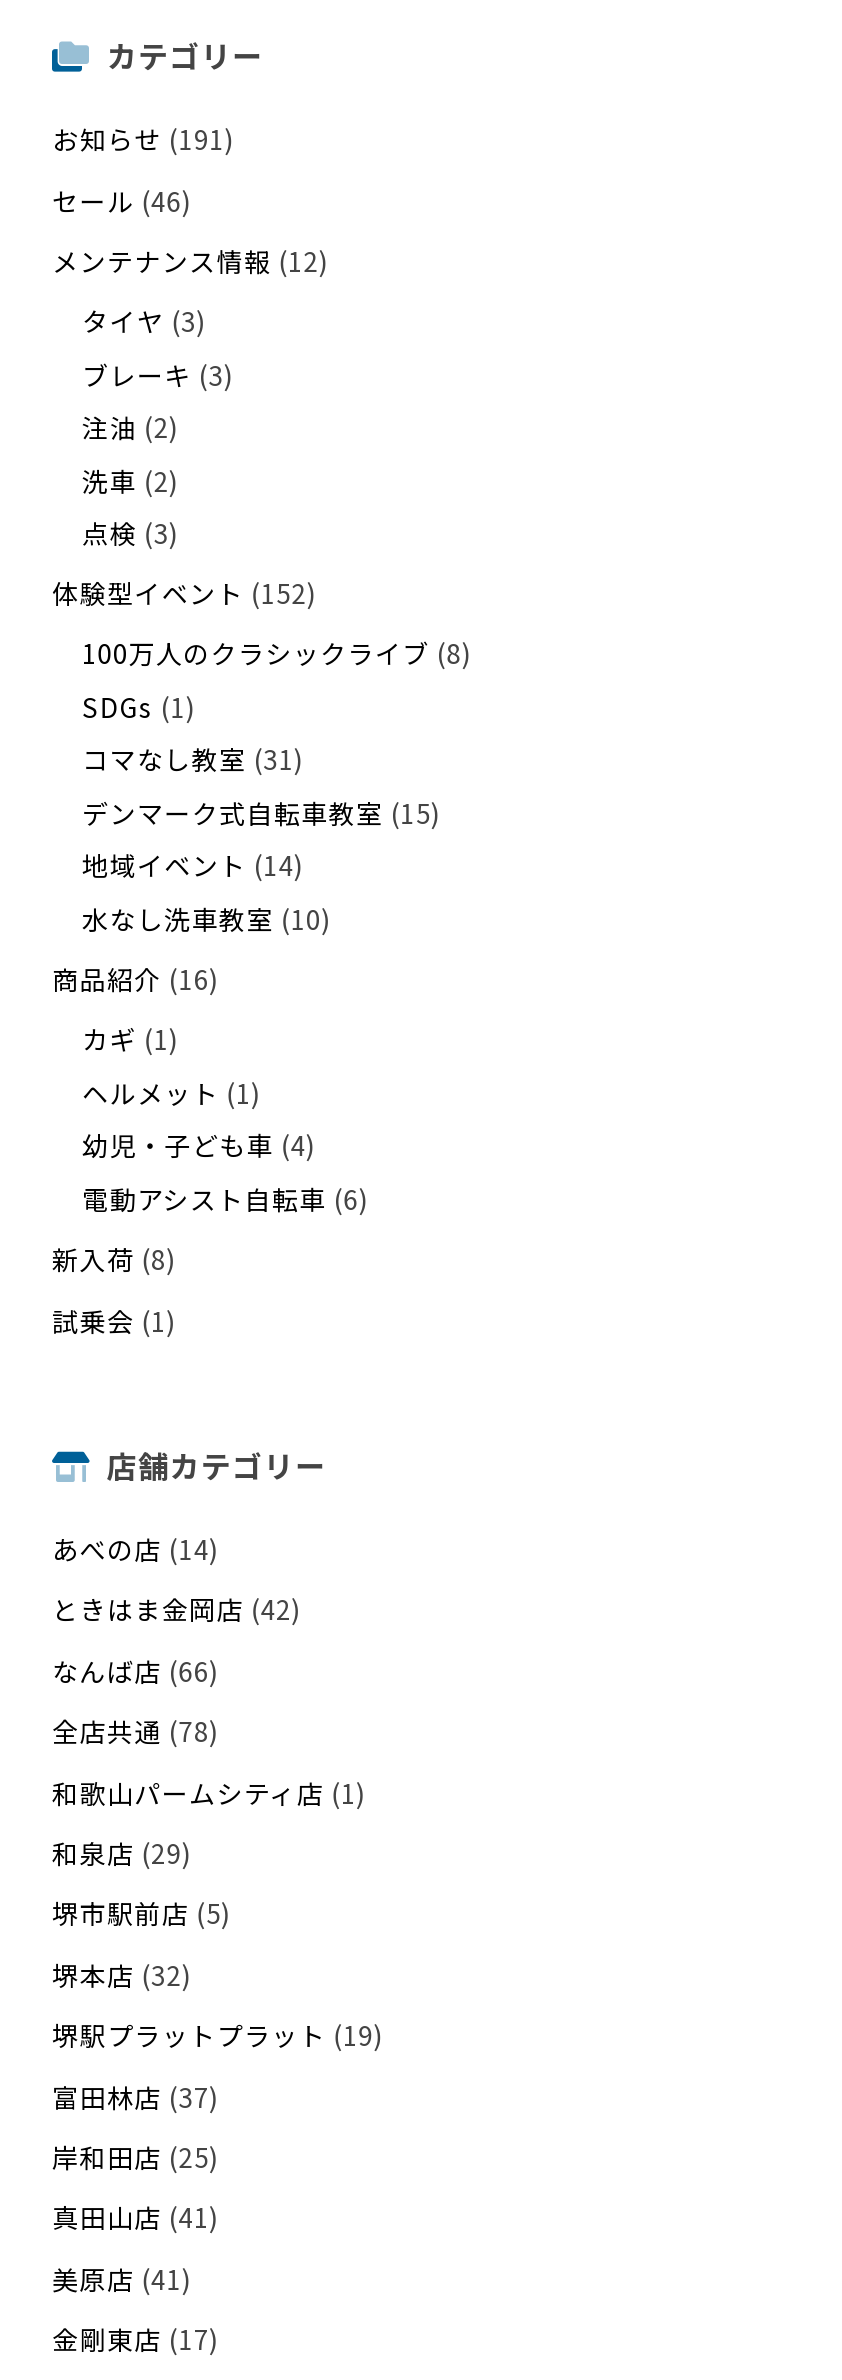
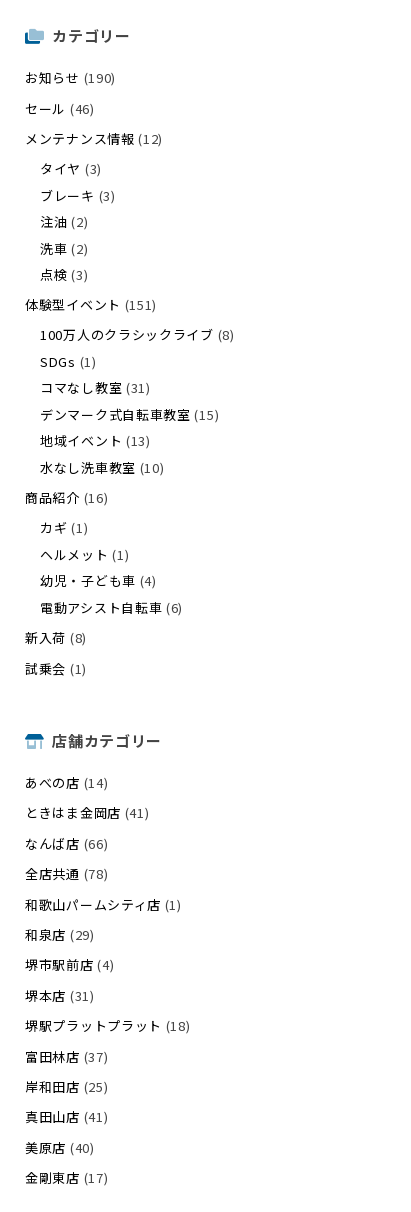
- お知らせ(191)
+ お知らせ(190)

- 体験型イベント(152)
+ 体験型イベント(151)

- 地域イベント(14)
+ 地域イベント(13)

- ときはま金岡店(42)
+ ときはま金岡店(41)

- 堺市駅前店(5)
+ 堺市駅前店(4)

- 堺本店(32)
+ 堺本店(31)

- 堺駅プラットプラット(19)
+ 堺駅プラットプラット(18)

- 美原店(41)
+ 美原店(40)
